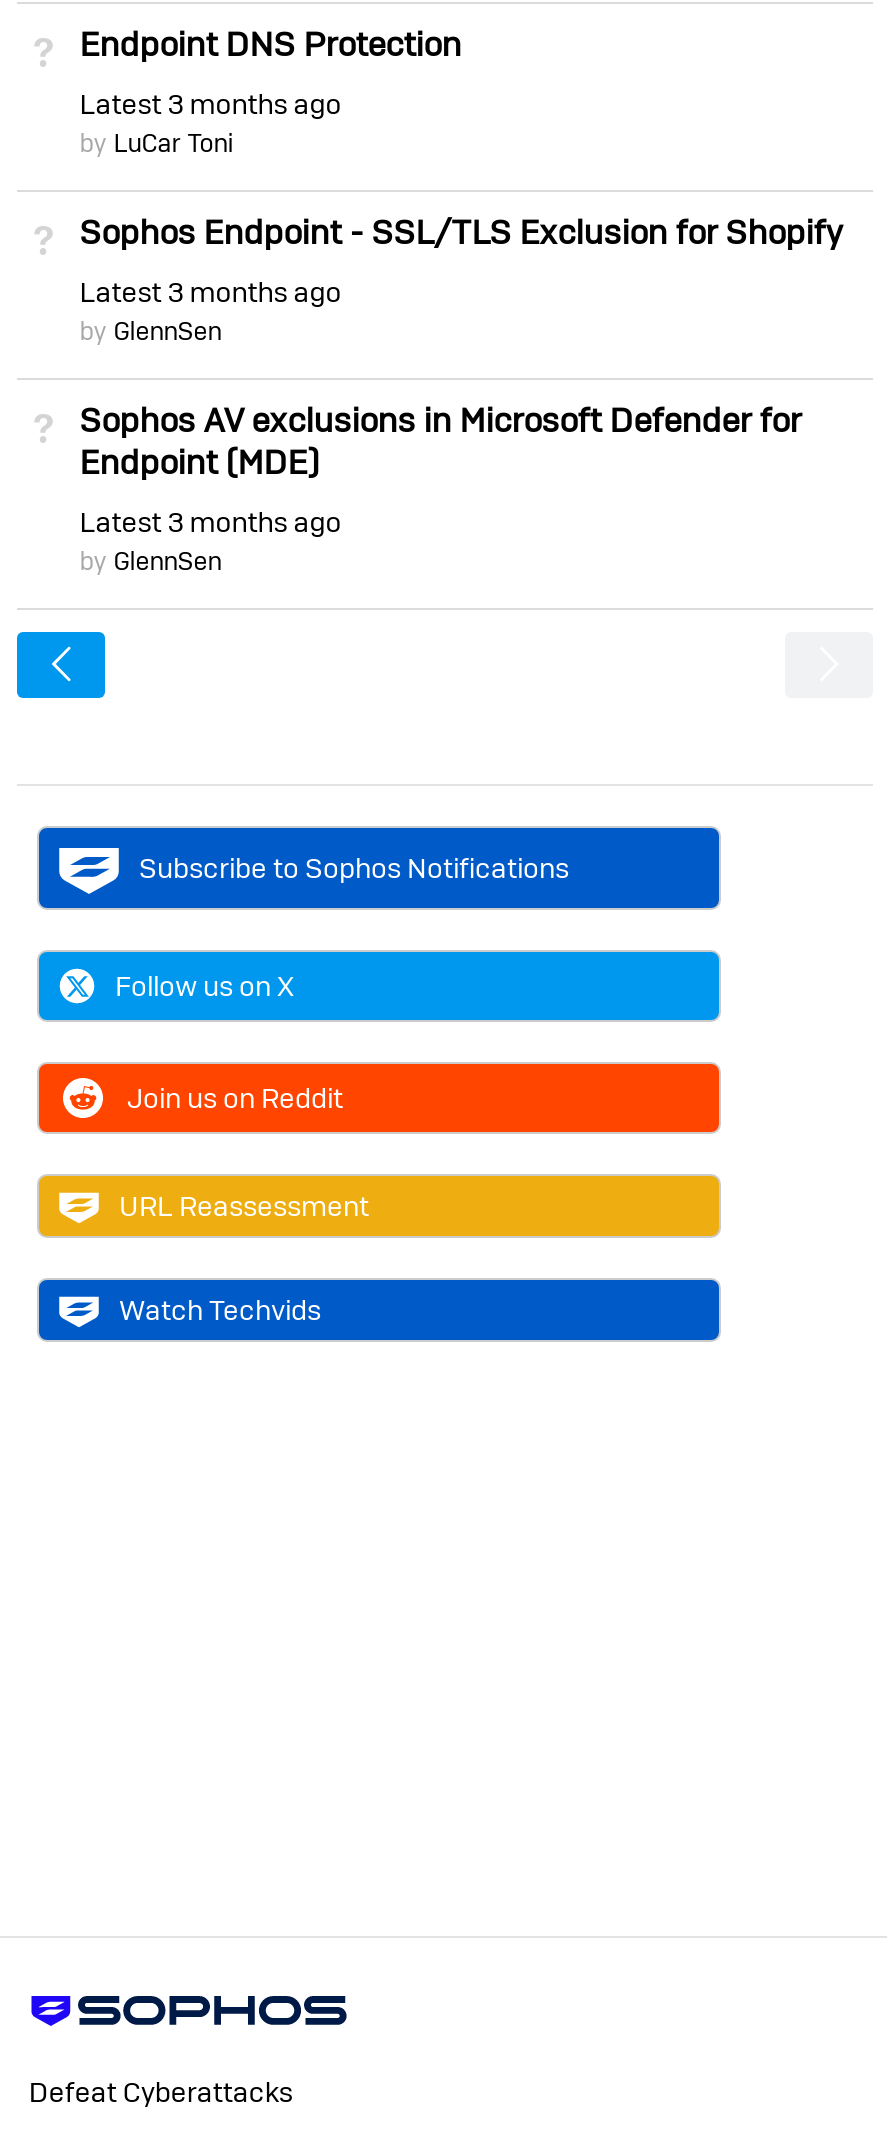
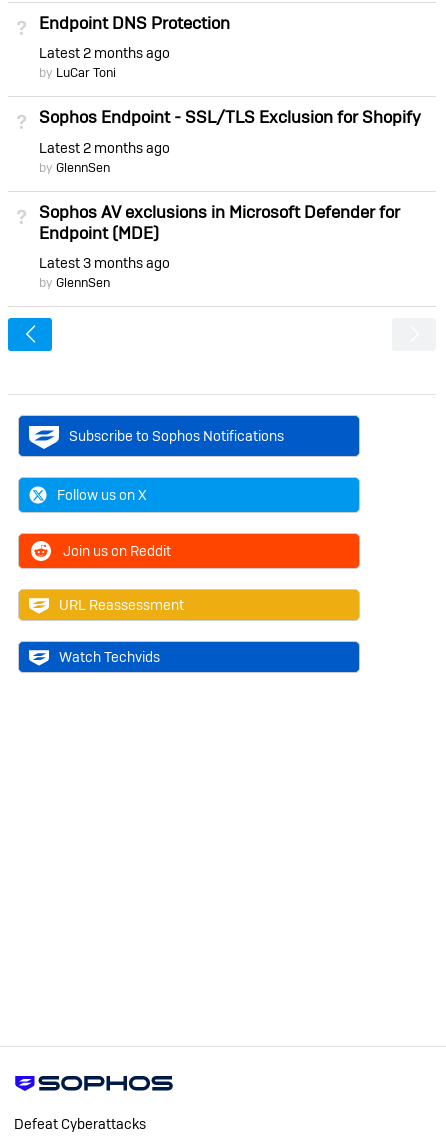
- Latest 3 months ago
+ Latest 2 months ago

- Latest 3 months ago
+ Latest 2 months ago
